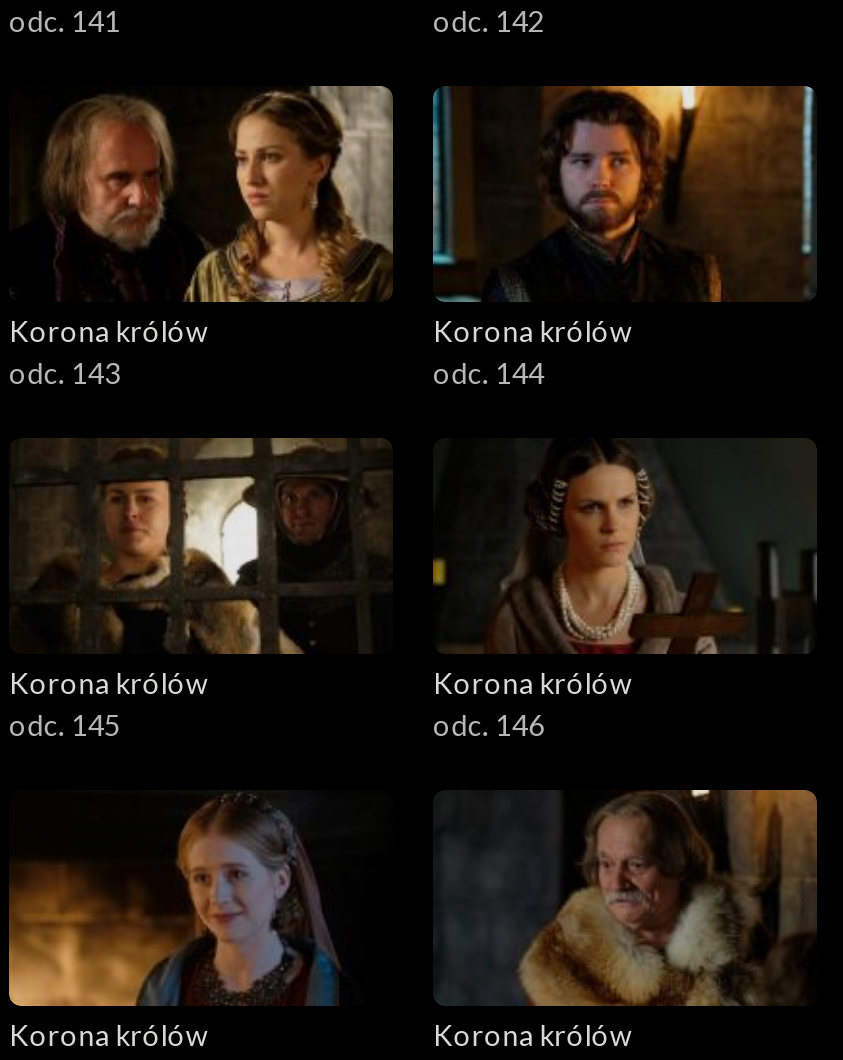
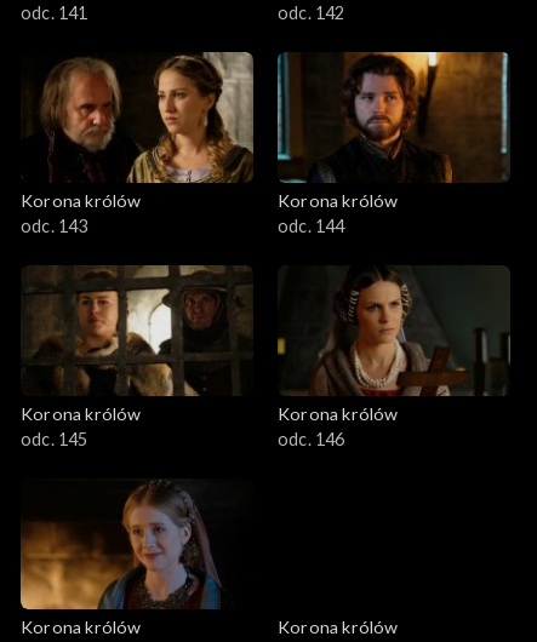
- [image]
